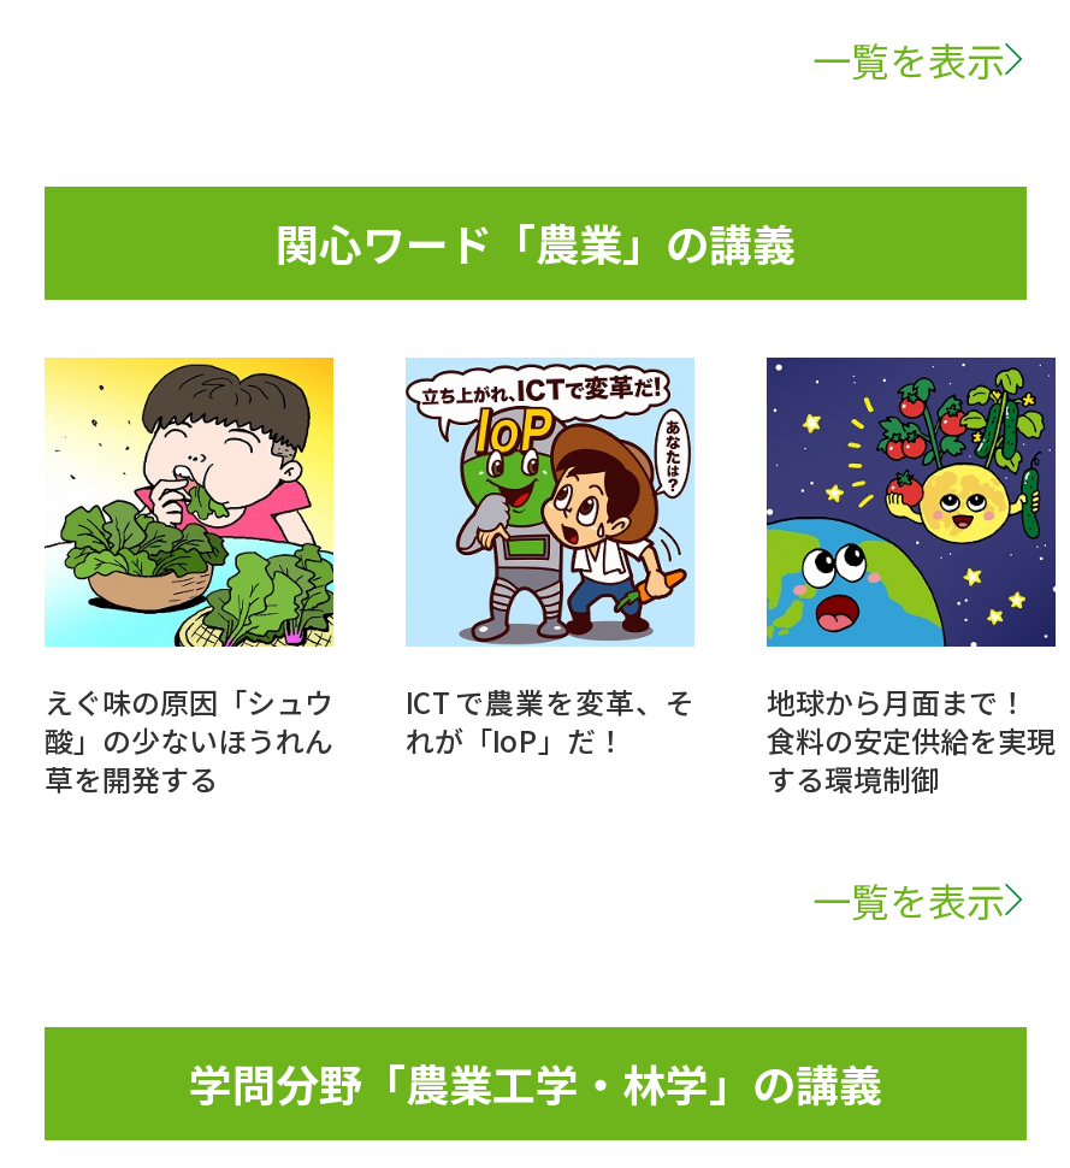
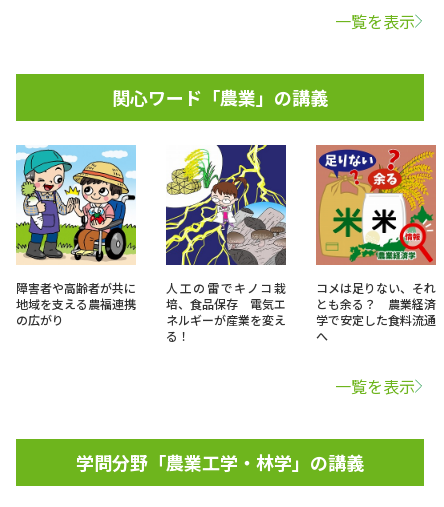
- [image]
- えぐ味の原因「シュウ
- 酸」の少ないほうれん
- 草を開発する
+ [image]
+ 障害者や高齢者が共に
+ 地域を支える農福連携
+ の広がり

- [image]
- ICTで農業を変革、そ
- れが「IoP」だ！
+ [image]
+ 人工の雷でキノコ栽
+ 培、食品保存 電気エ
+ ネルギーが産業を変え
+ る！

- [image]
- 地球から月面まで！
- 食料の安定供給を実現
- する環境制御
+ [image]
+ コメは足りない、それ
+ とも余る？ 農業経済
+ 学で安定した食料流通
+ へ
